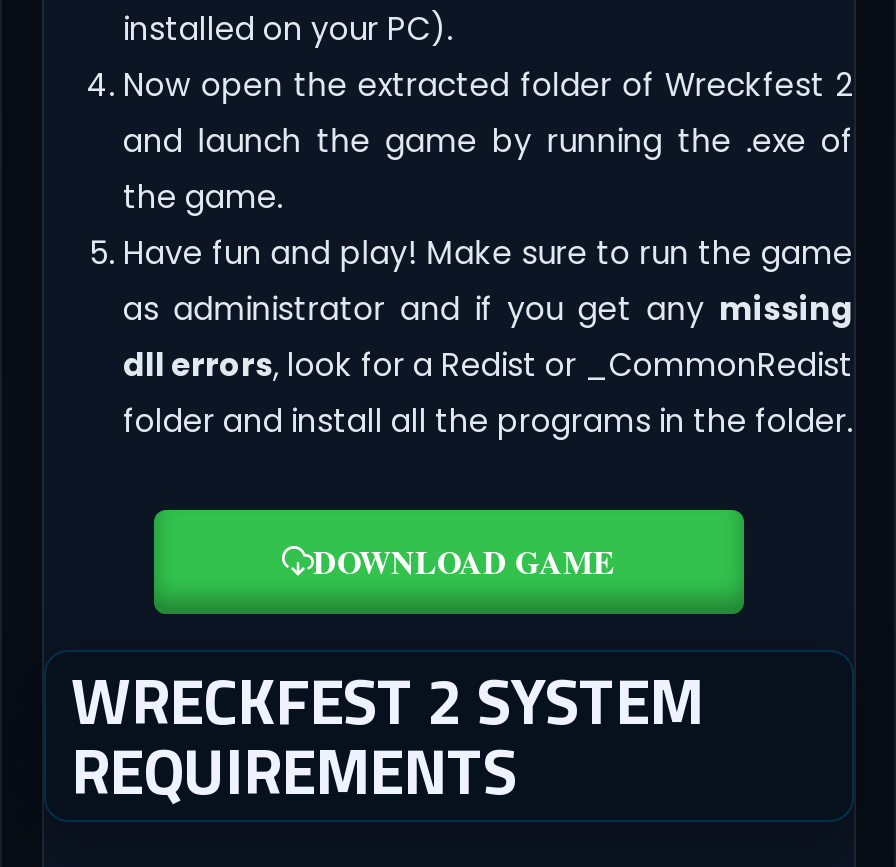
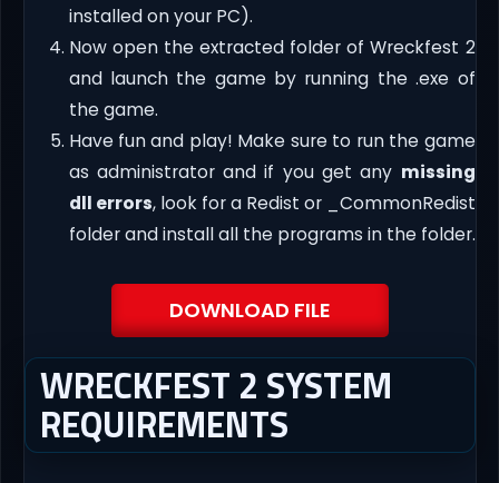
- DOWNLOAD GAME
+ DOWNLOAD FILE
